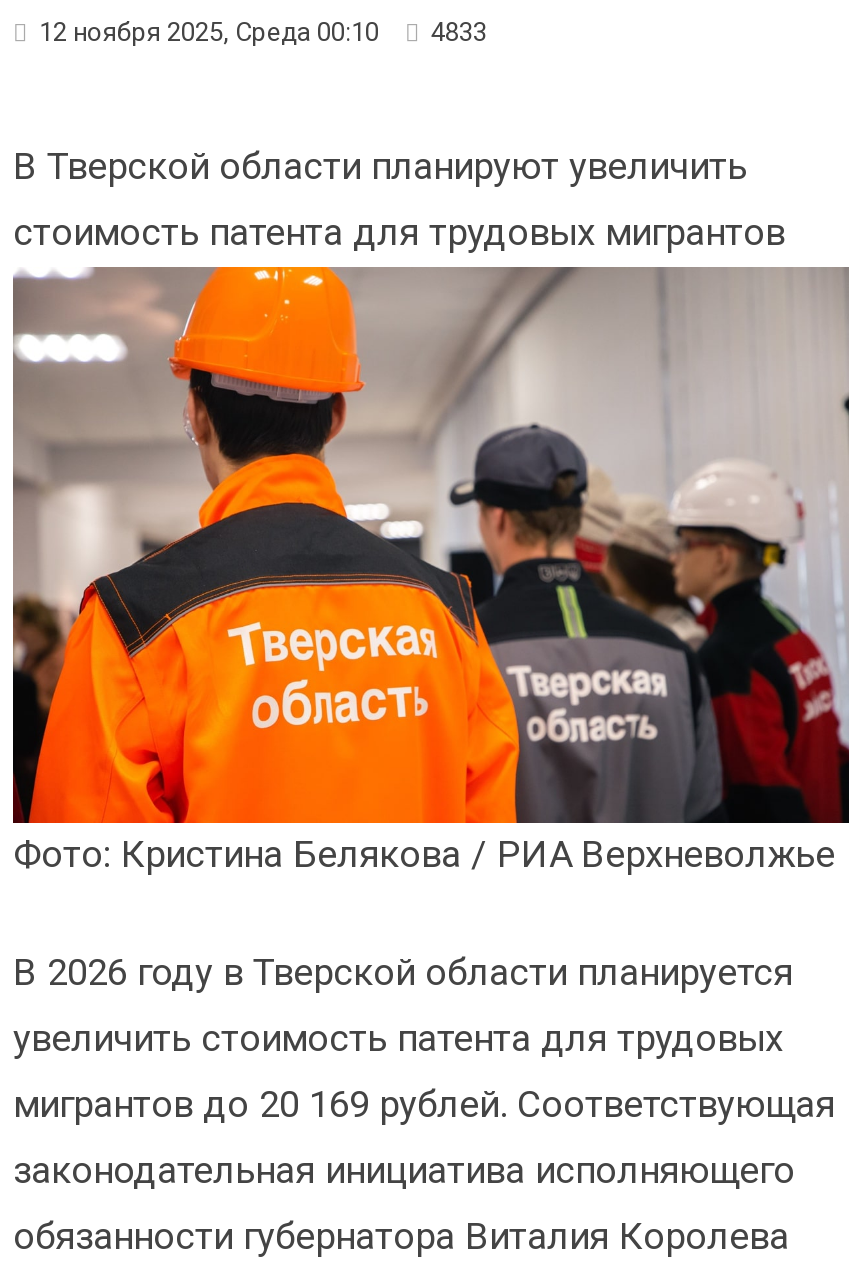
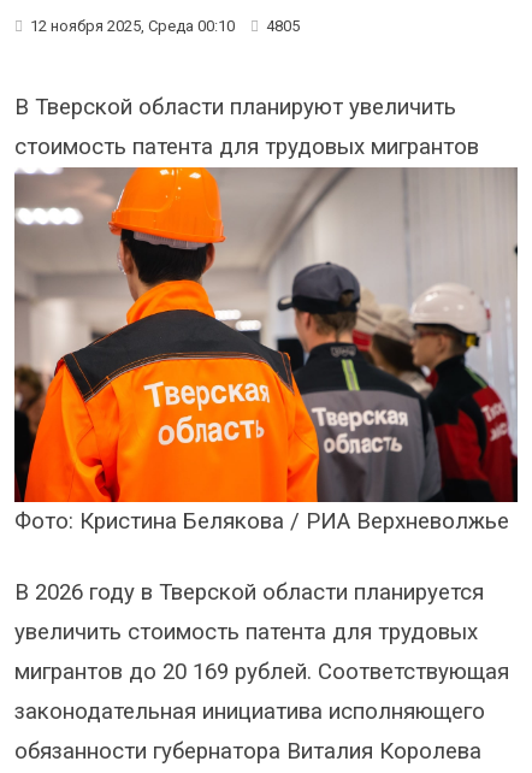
- 12 ноября 2025, Среда 00:10 4833
+ 12 ноября 2025, Среда 00:10 4805
